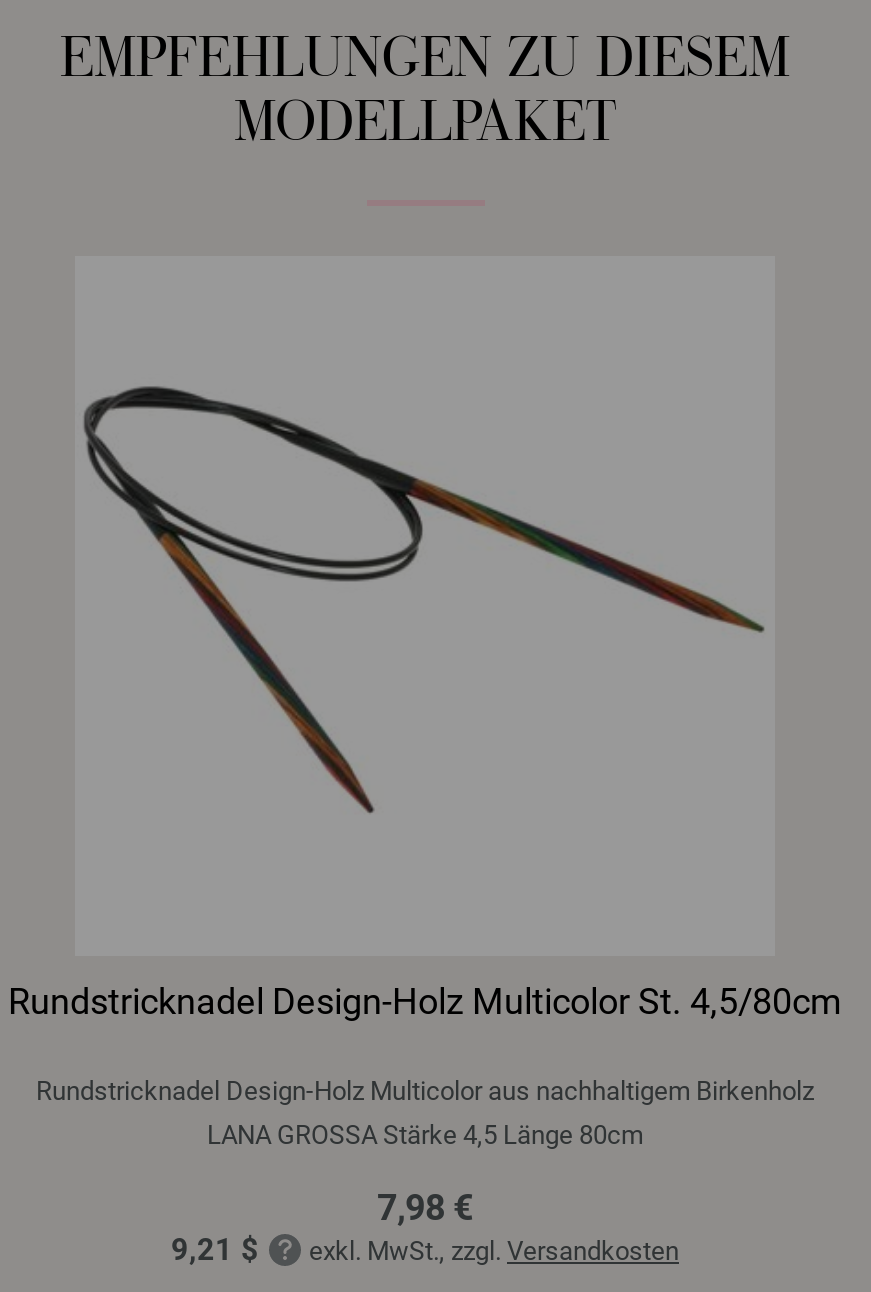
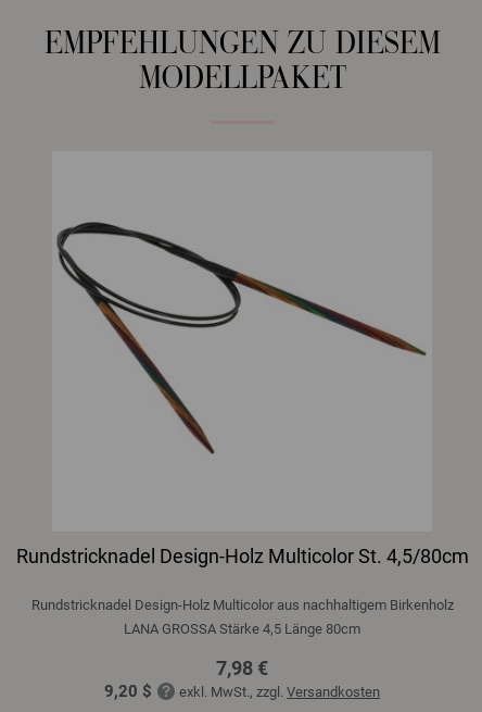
- 9,21 $ exkl. MwSt., zzgl. Versandkosten
+ 9,20 $ exkl. MwSt., zzgl. Versandkosten
